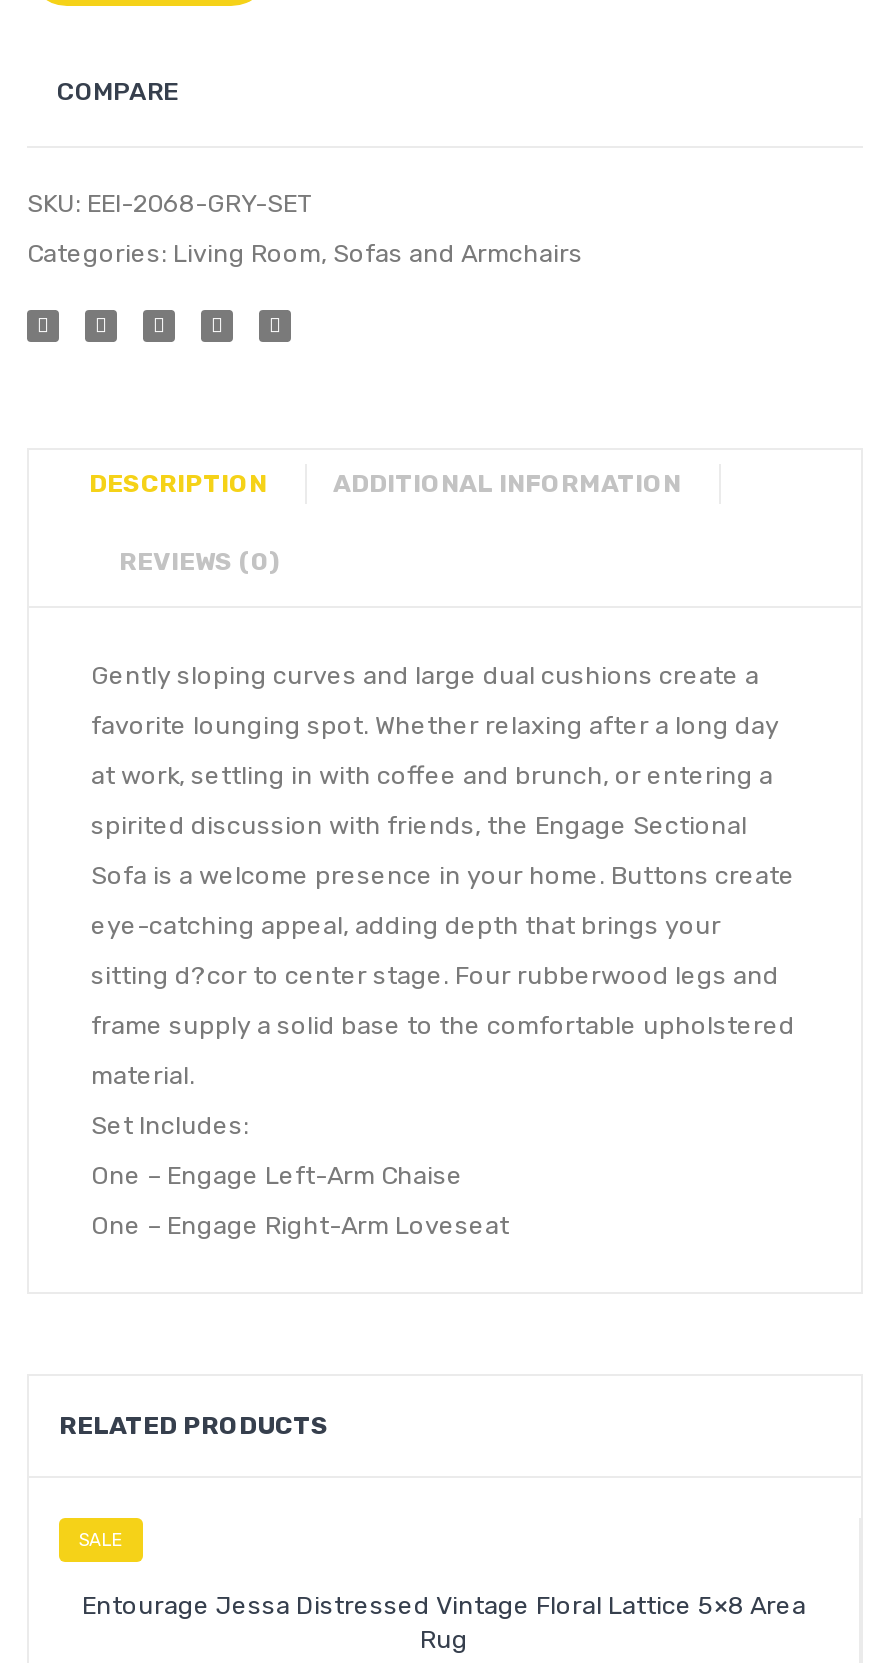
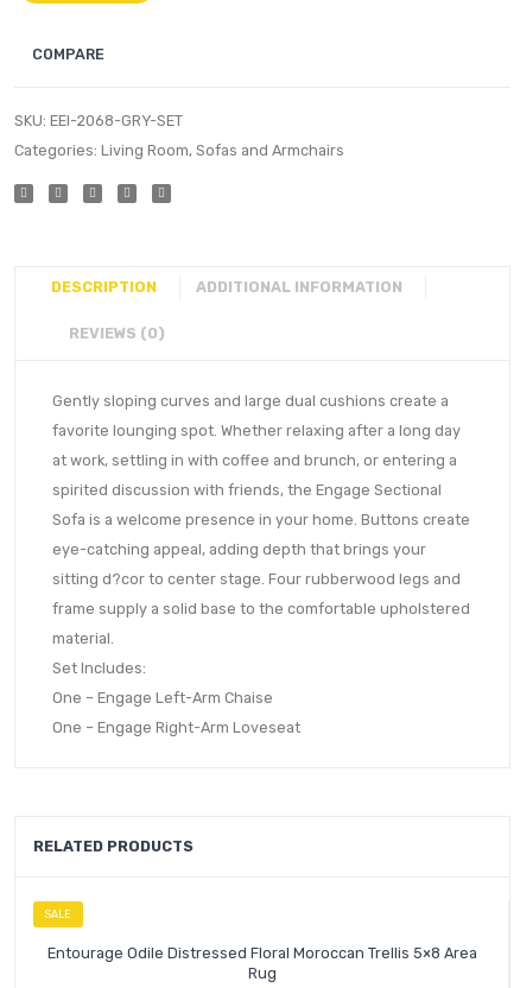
- Entourage Jessa Distressed Vintage Floral Lattice 5×8 Area
+ Entourage Odile Distressed Floral Moroccan Trellis 5×8 Area
